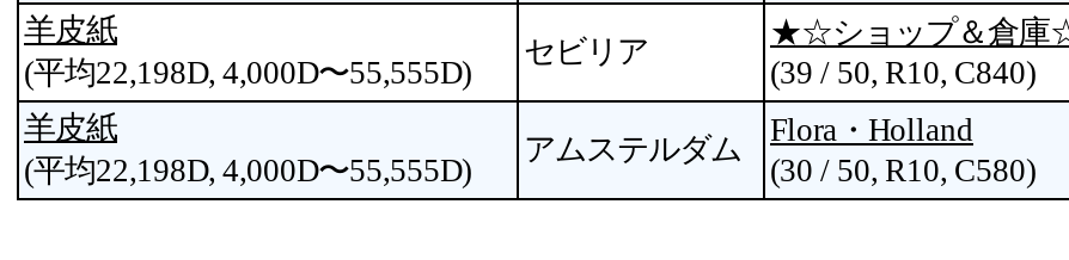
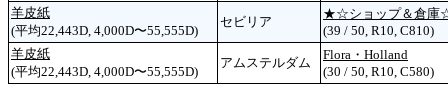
- (平均22,198D, 4,000D〜55,555D)
+ (平均22,443D, 4,000D〜55,555D)

- (39 / 50, R10, C840)
+ (39 / 50, R10, C810)

- (平均22,198D, 4,000D〜55,555D)
+ (平均22,443D, 4,000D〜55,555D)
